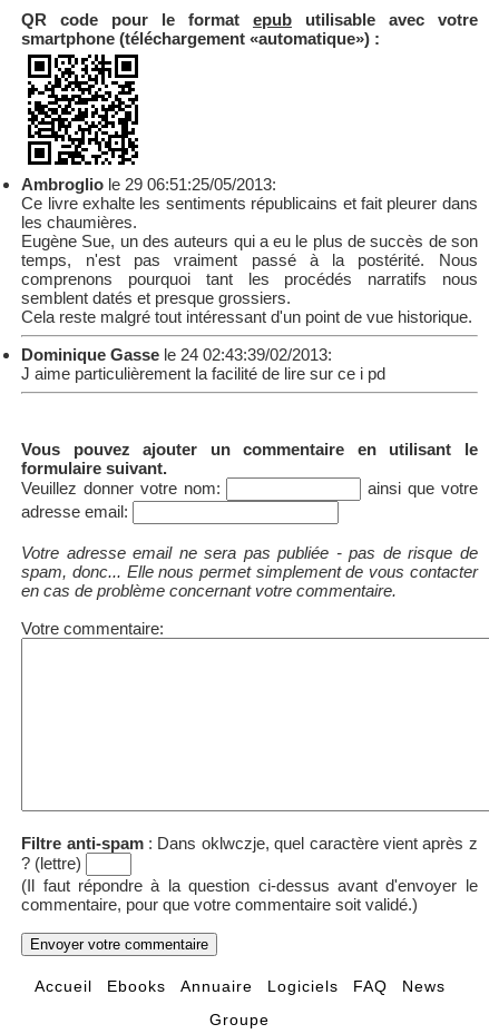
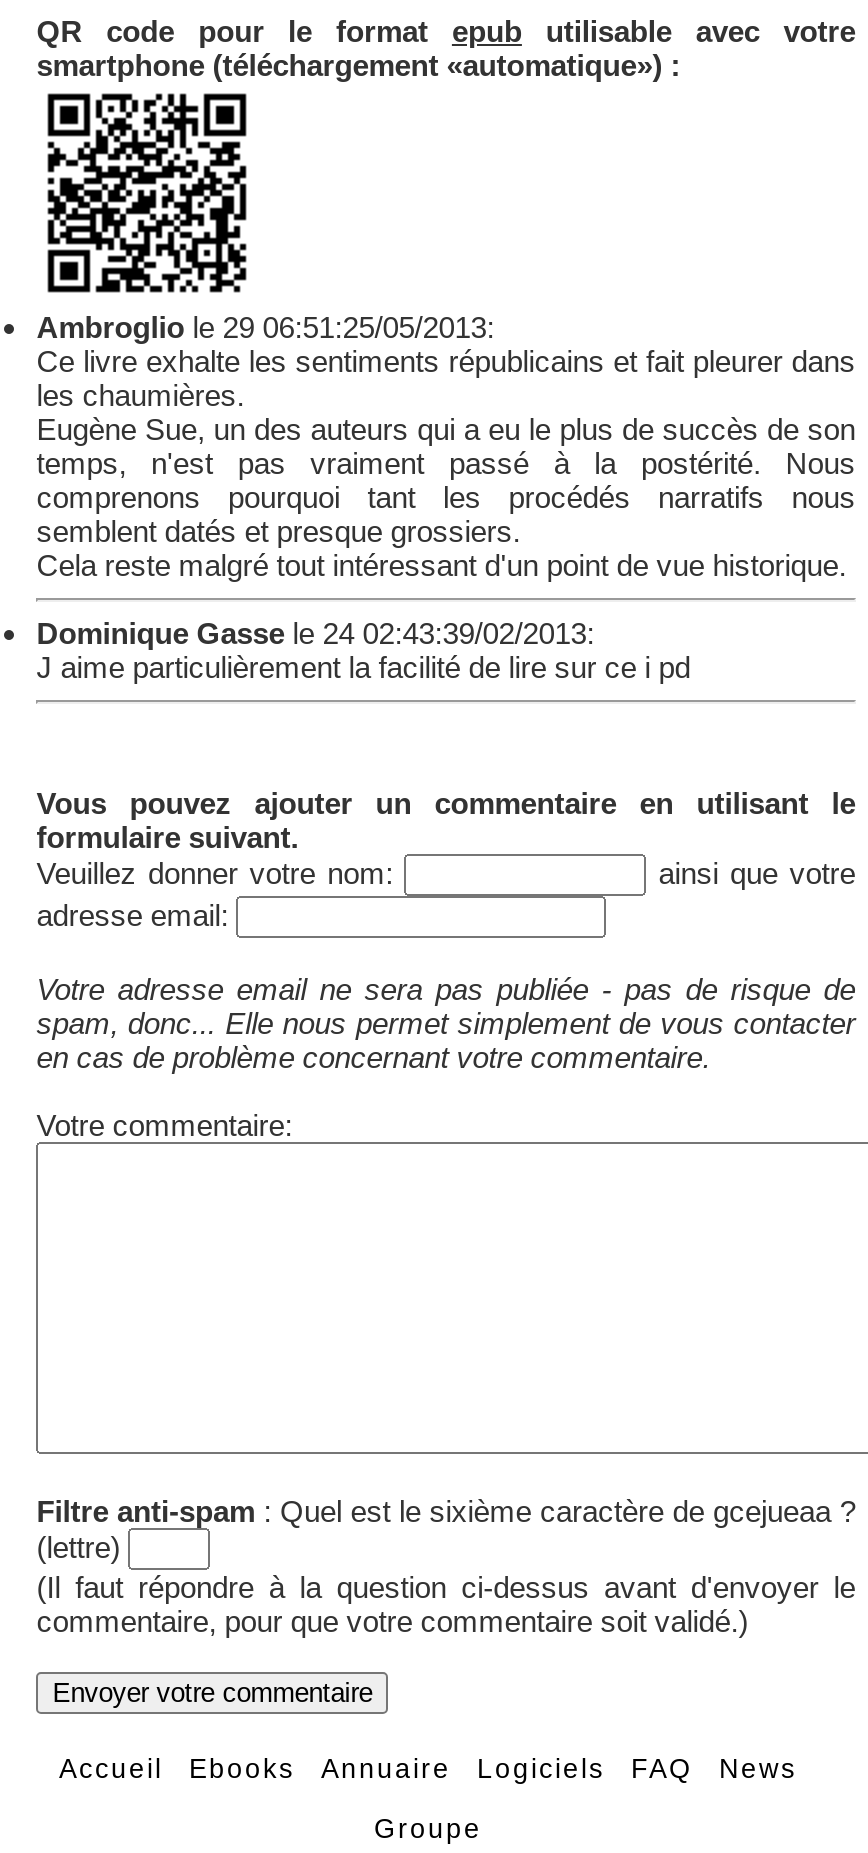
- Filtre anti-spam: Dans oklwczje, quel caractère vient après z
- ? (lettre)
+ Filtre anti-spam: Quel est le sixième caractère de gcejueaa ?
+ (lettre)
